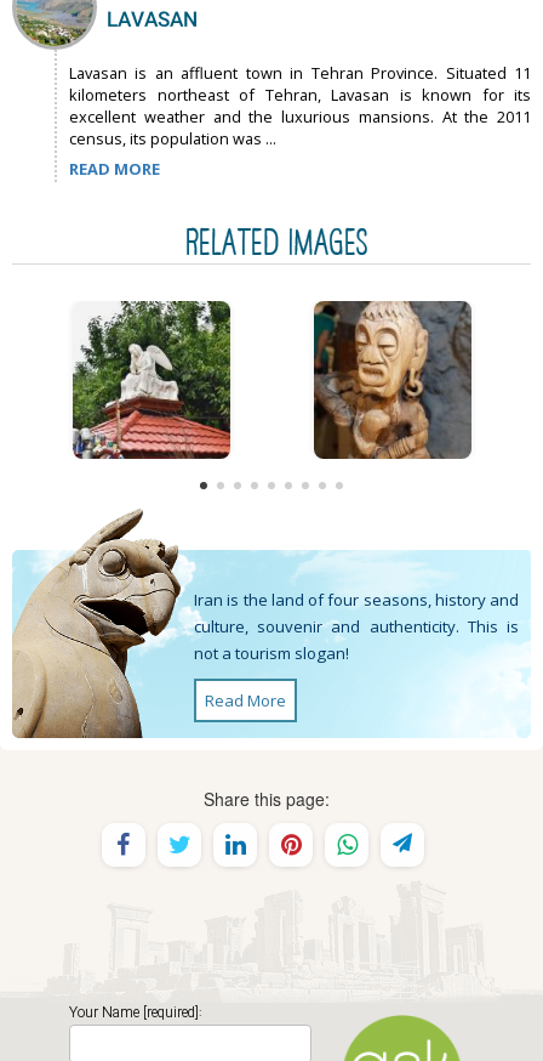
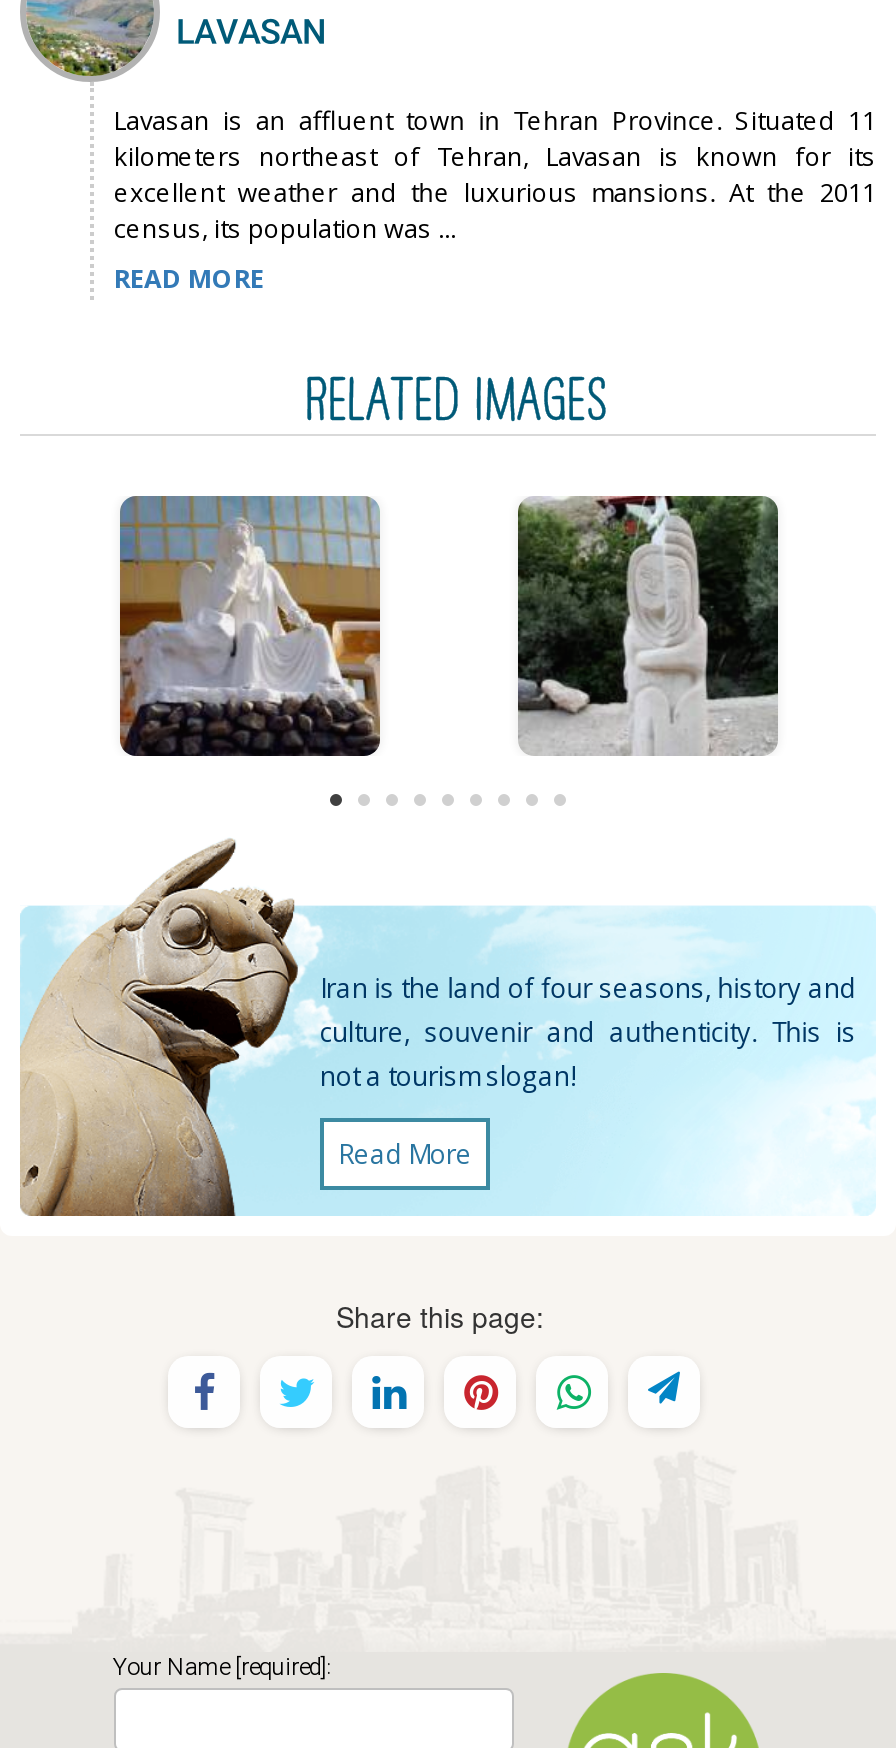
- [image]
+ [image]

- [image]
+ [image]
